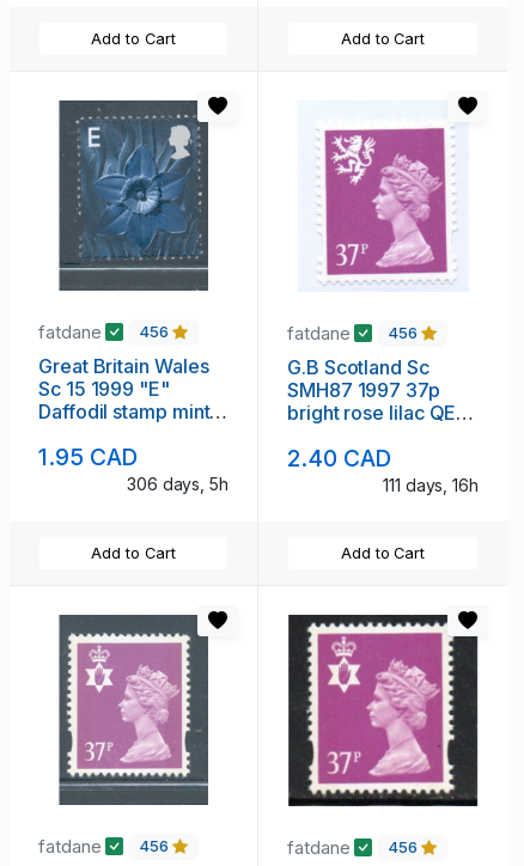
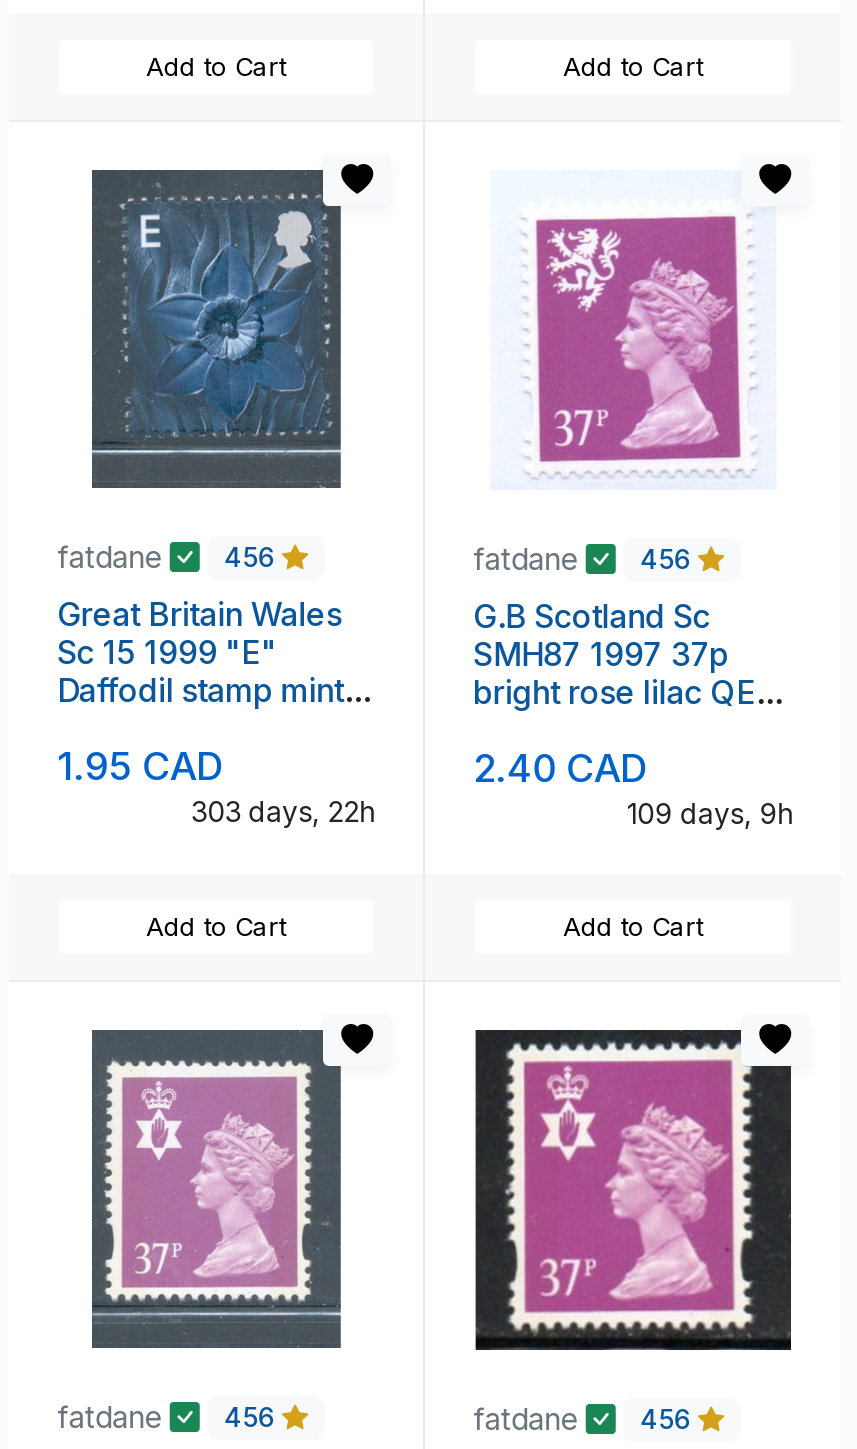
- 306 days, 5h
+ 303 days, 22h

- 111 days, 16h
+ 109 days, 9h
